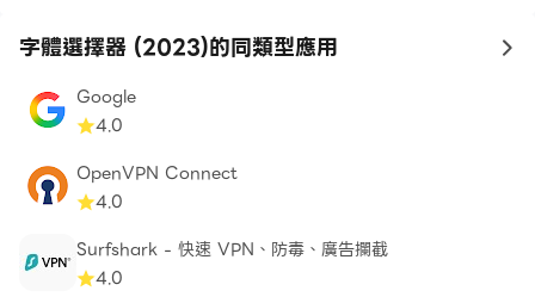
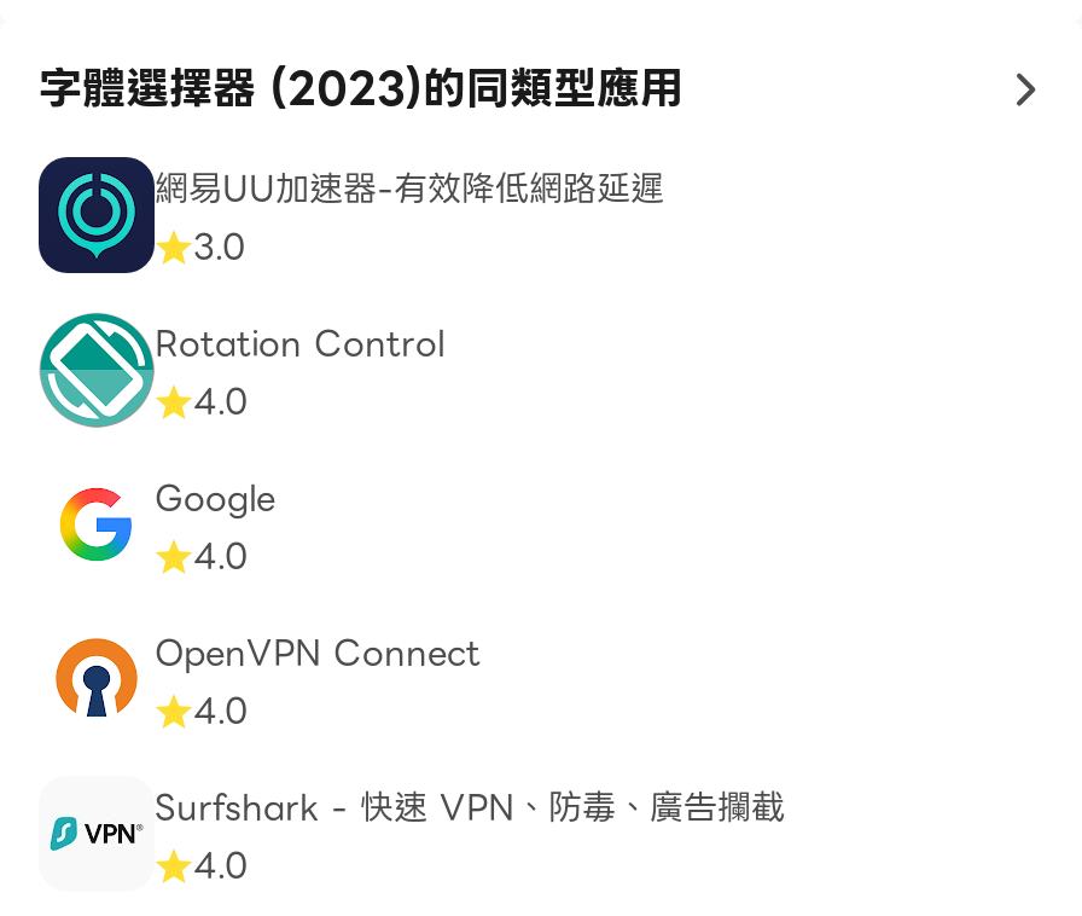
+ [image]
+ 網易UU加速器-有效降低網路延遲
+ 3.0
+ Rotation Control
+ 4.0

+ [image]
